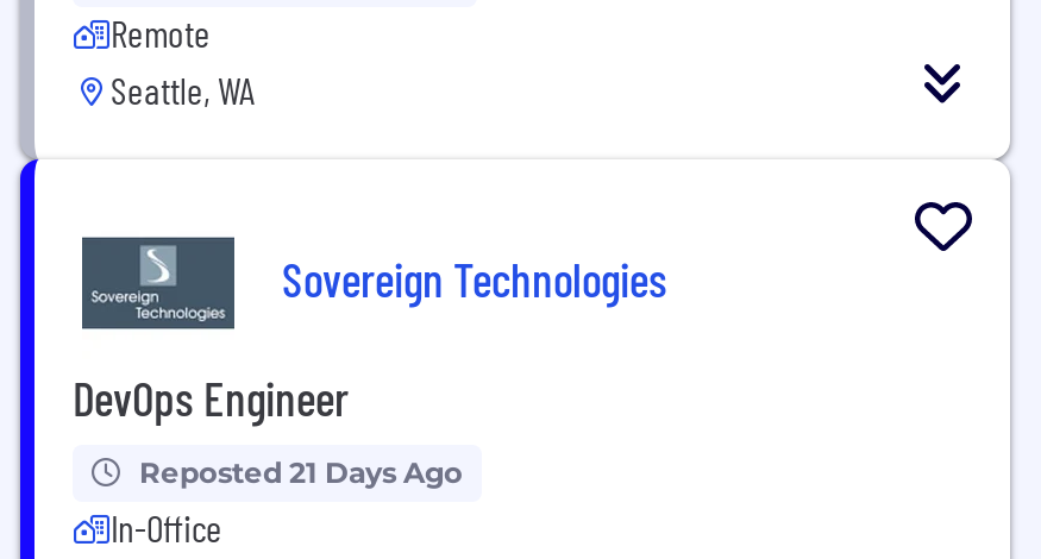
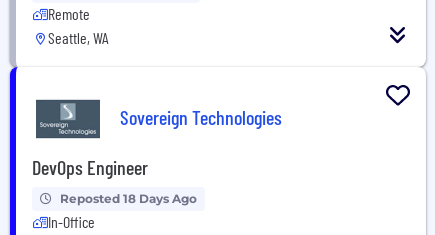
- Reposted 21 Days Ago
+ Reposted 18 Days Ago
